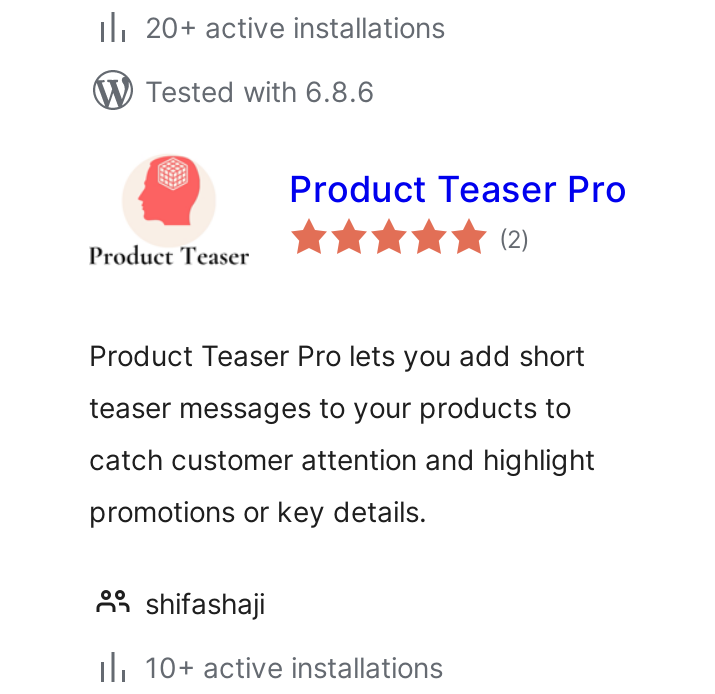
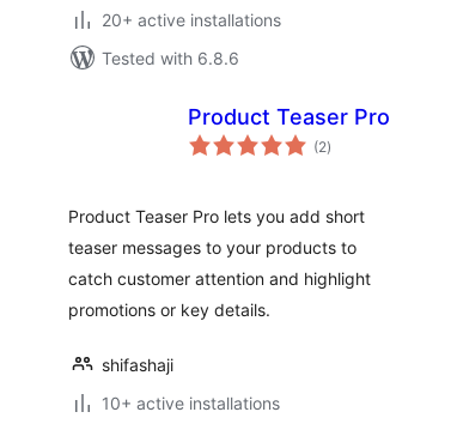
- [image]
